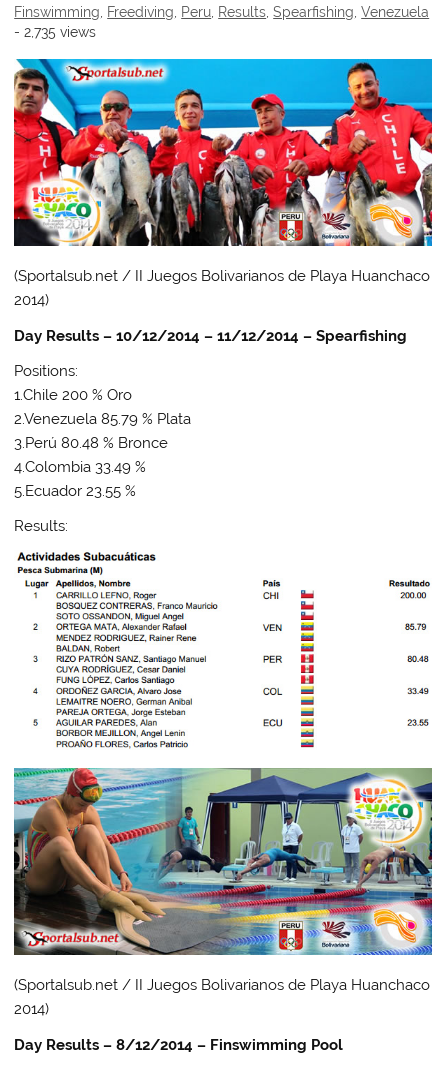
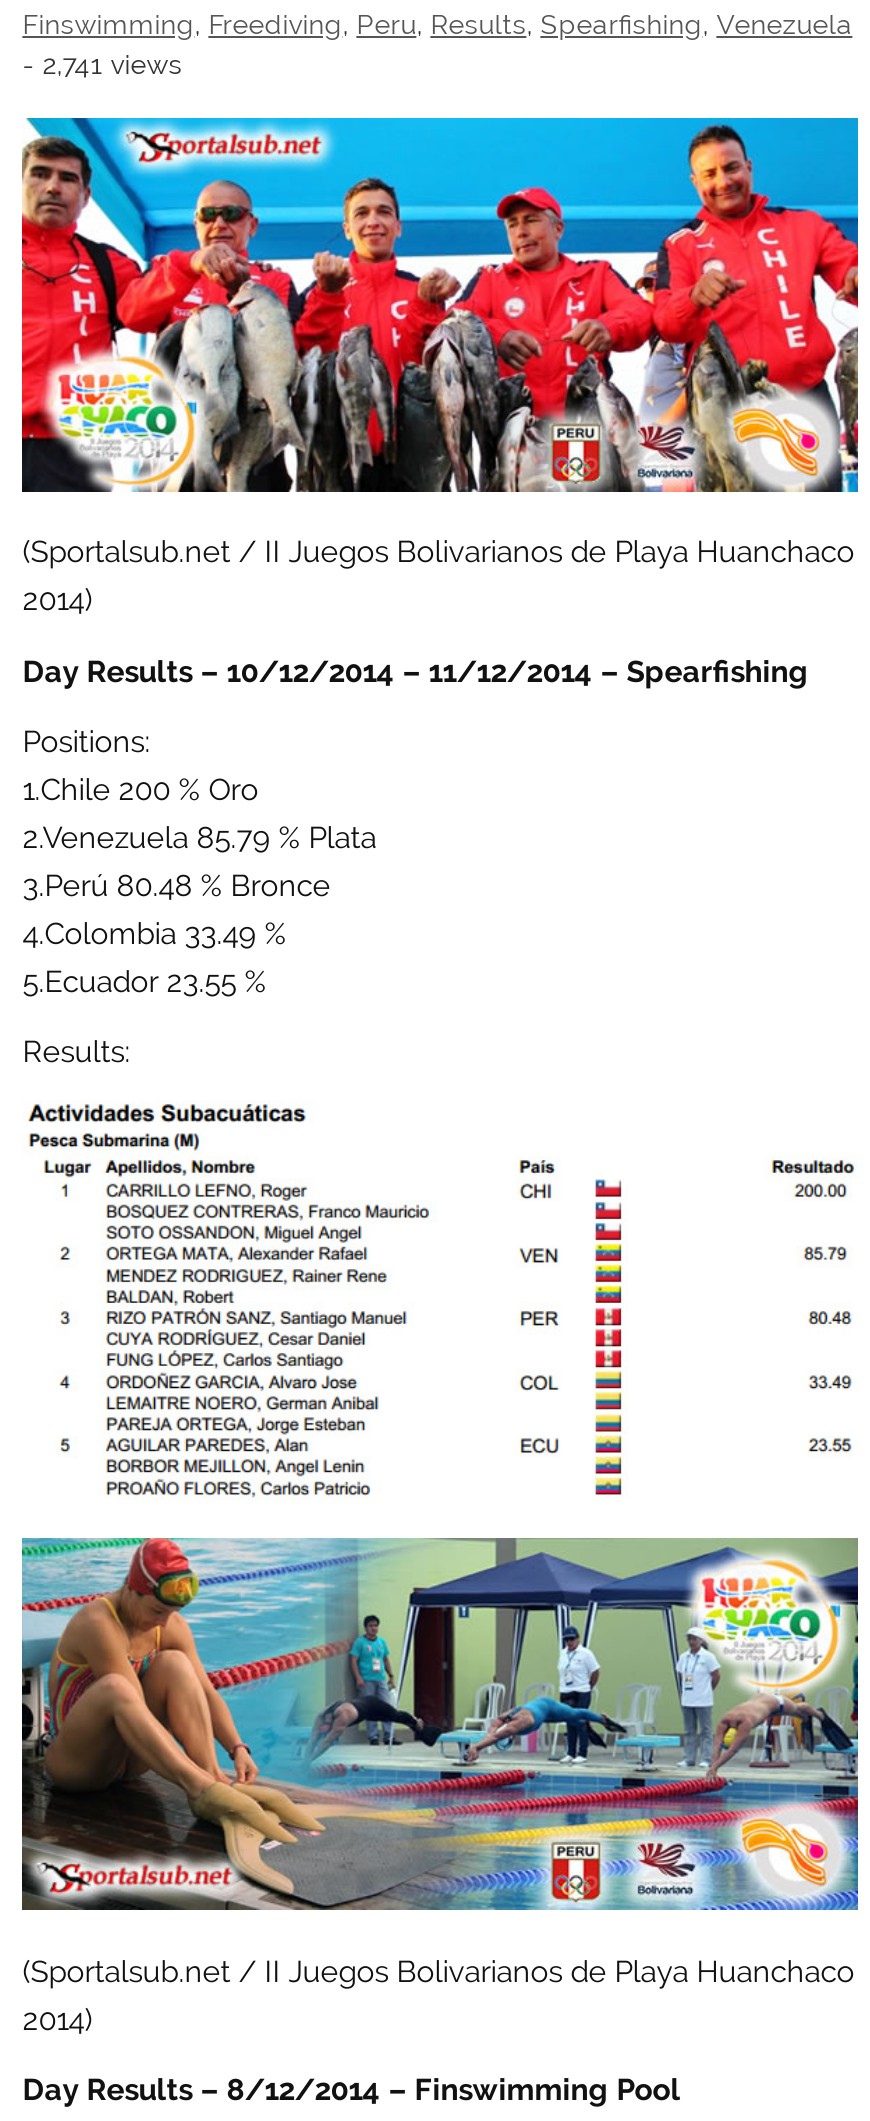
- - 2,735 views
+ - 2,741 views
